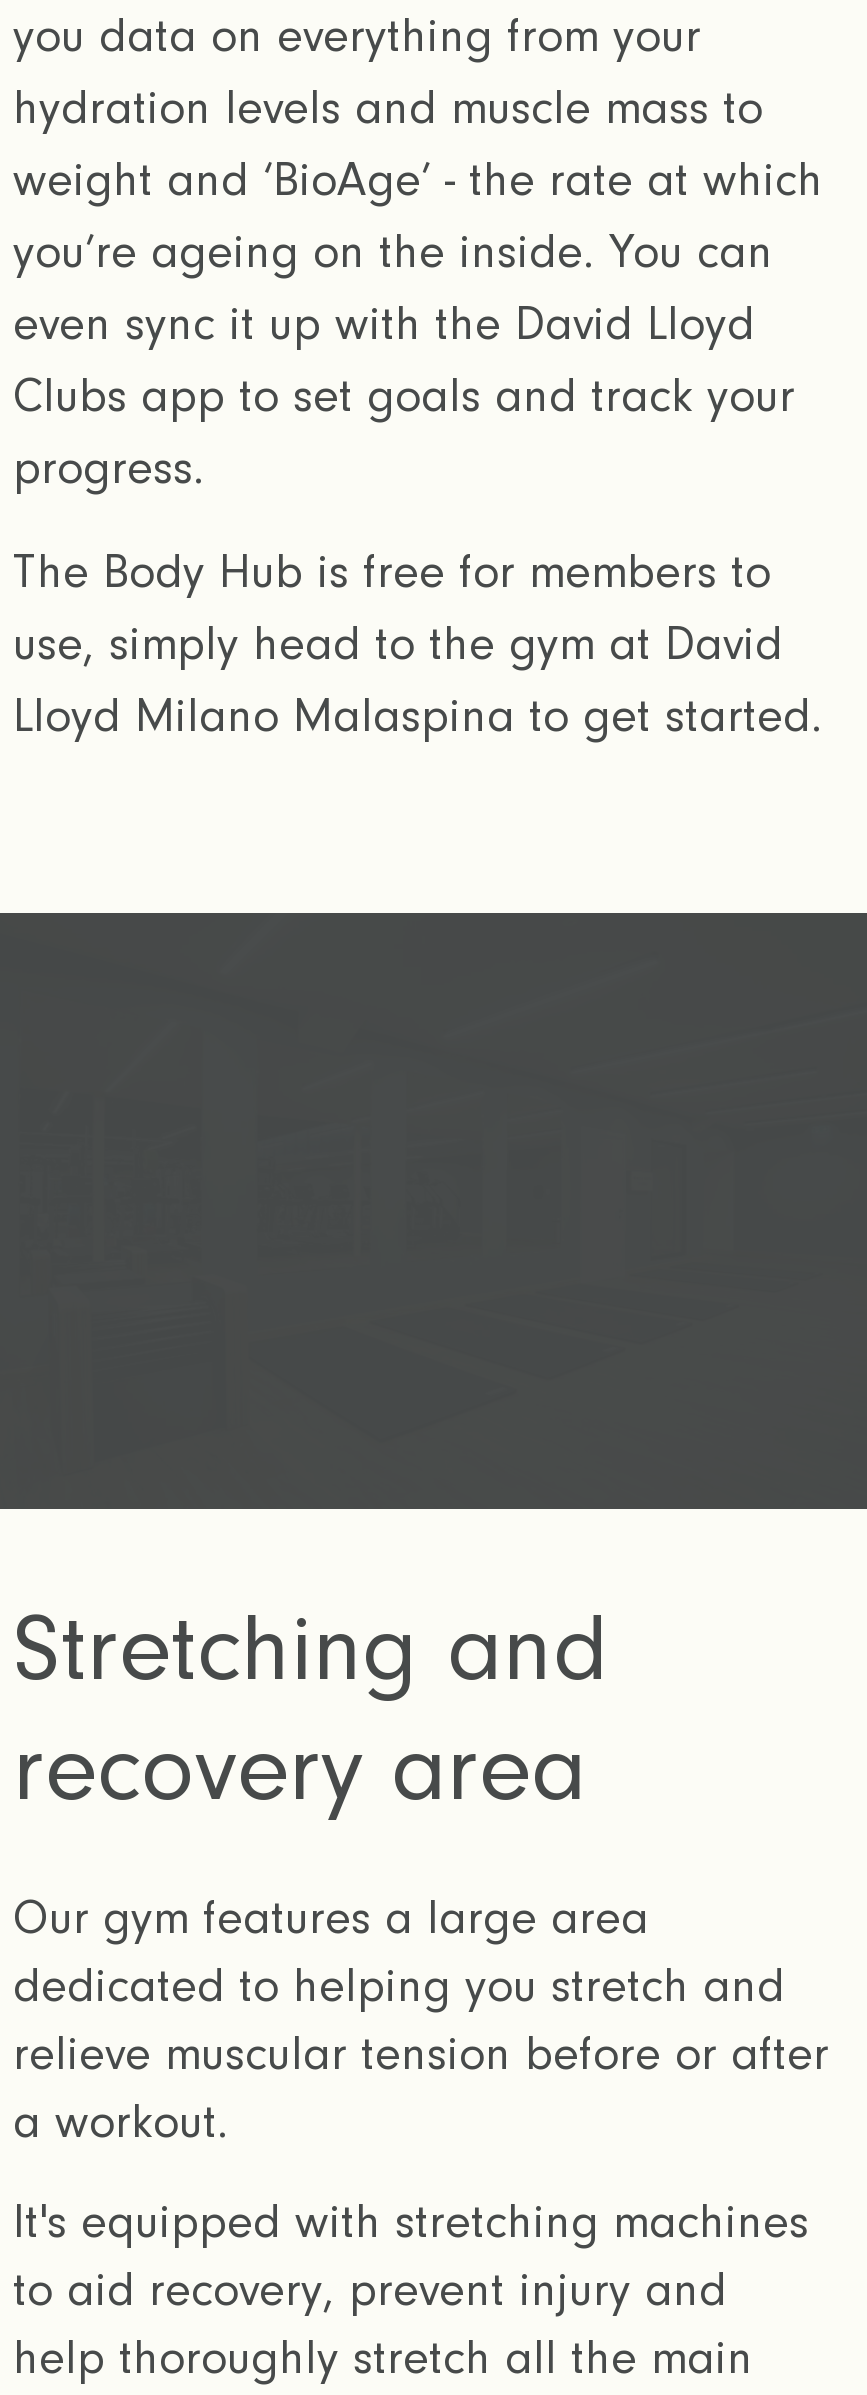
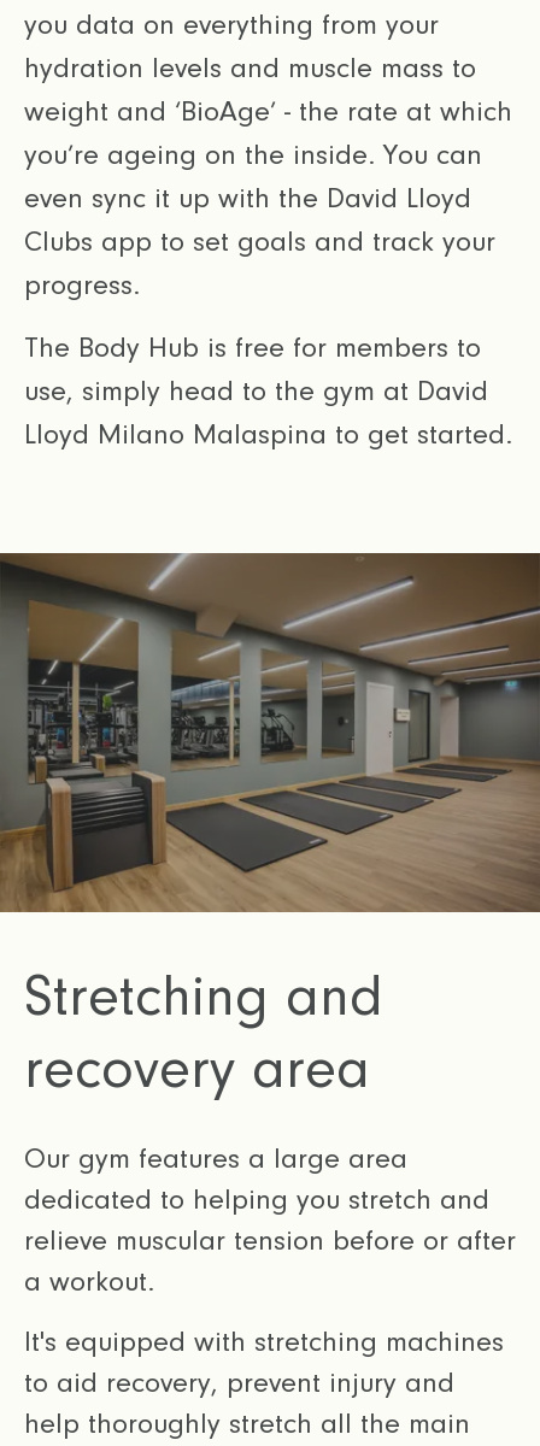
+ [image]
